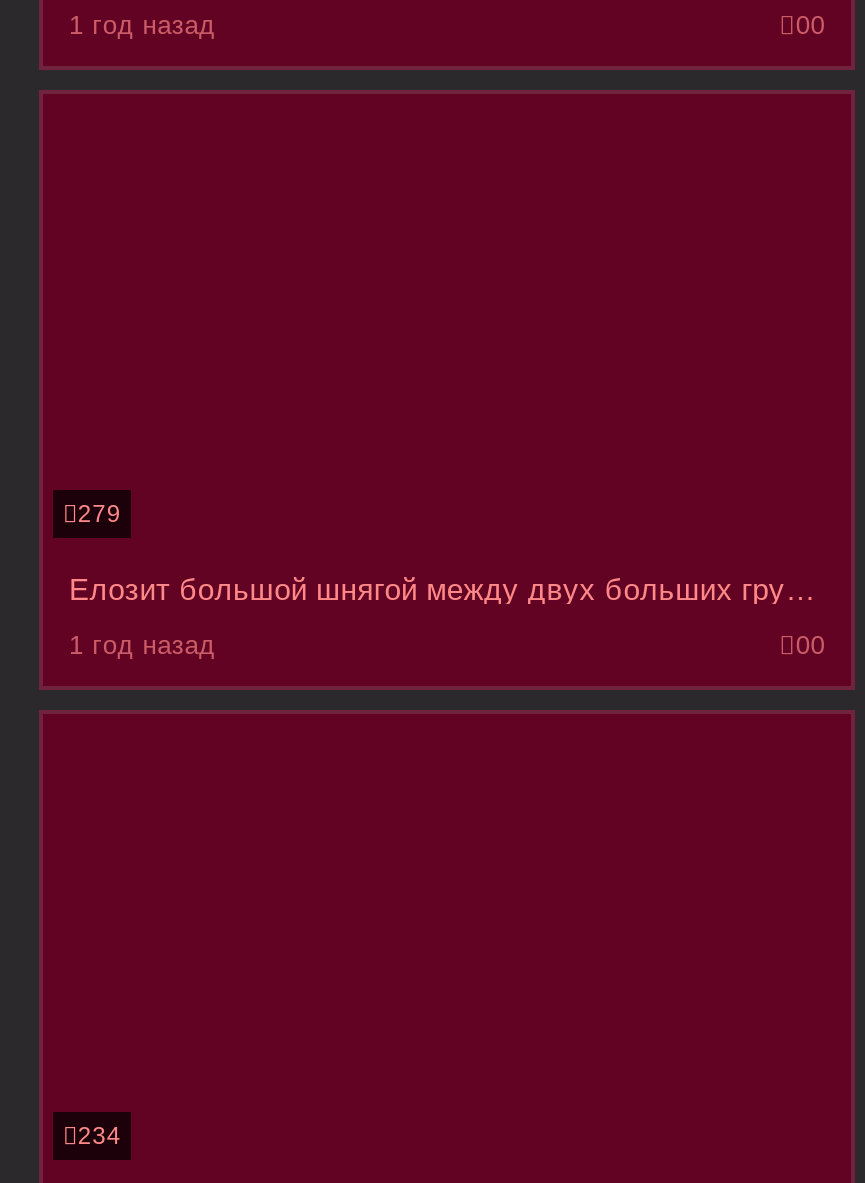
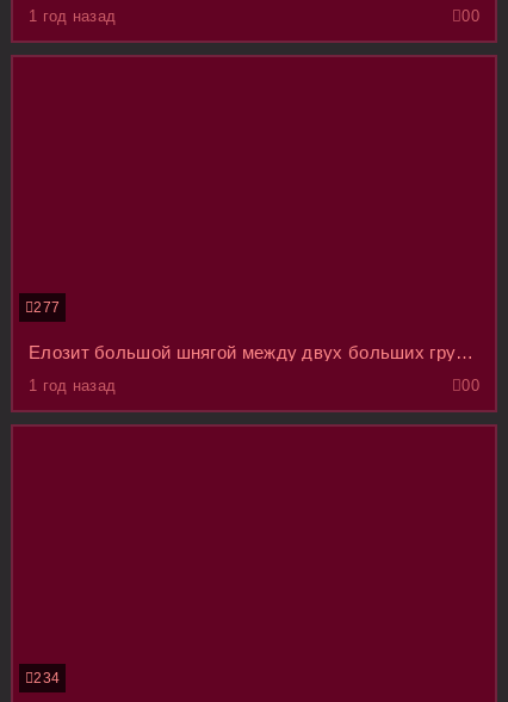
- 279
+ 277
